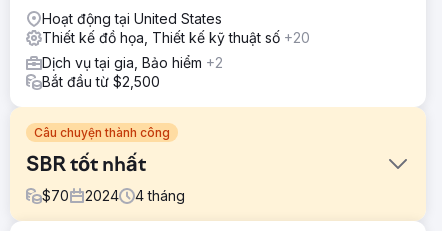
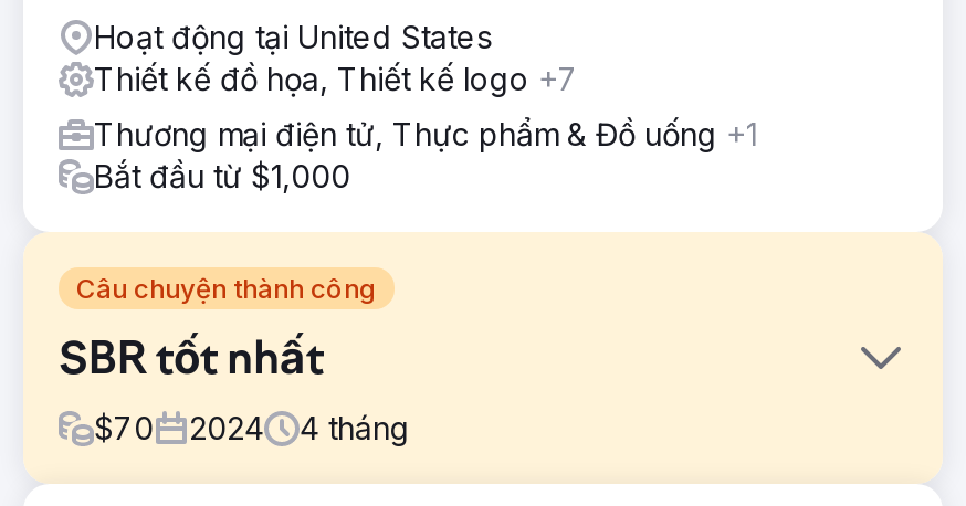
- Thiết kế đồ họa, Thiết kế kỹ thuật số +20
+ Thiết kế đồ họa, Thiết kế logo +7

- Dịch vụ tại gia, Bảo hiểm +2
- Bắt đầu từ $2,500
+ Thương mại điện tử, Thực phẩm & Đồ uống +1
+ Bắt đầu từ $1,000
